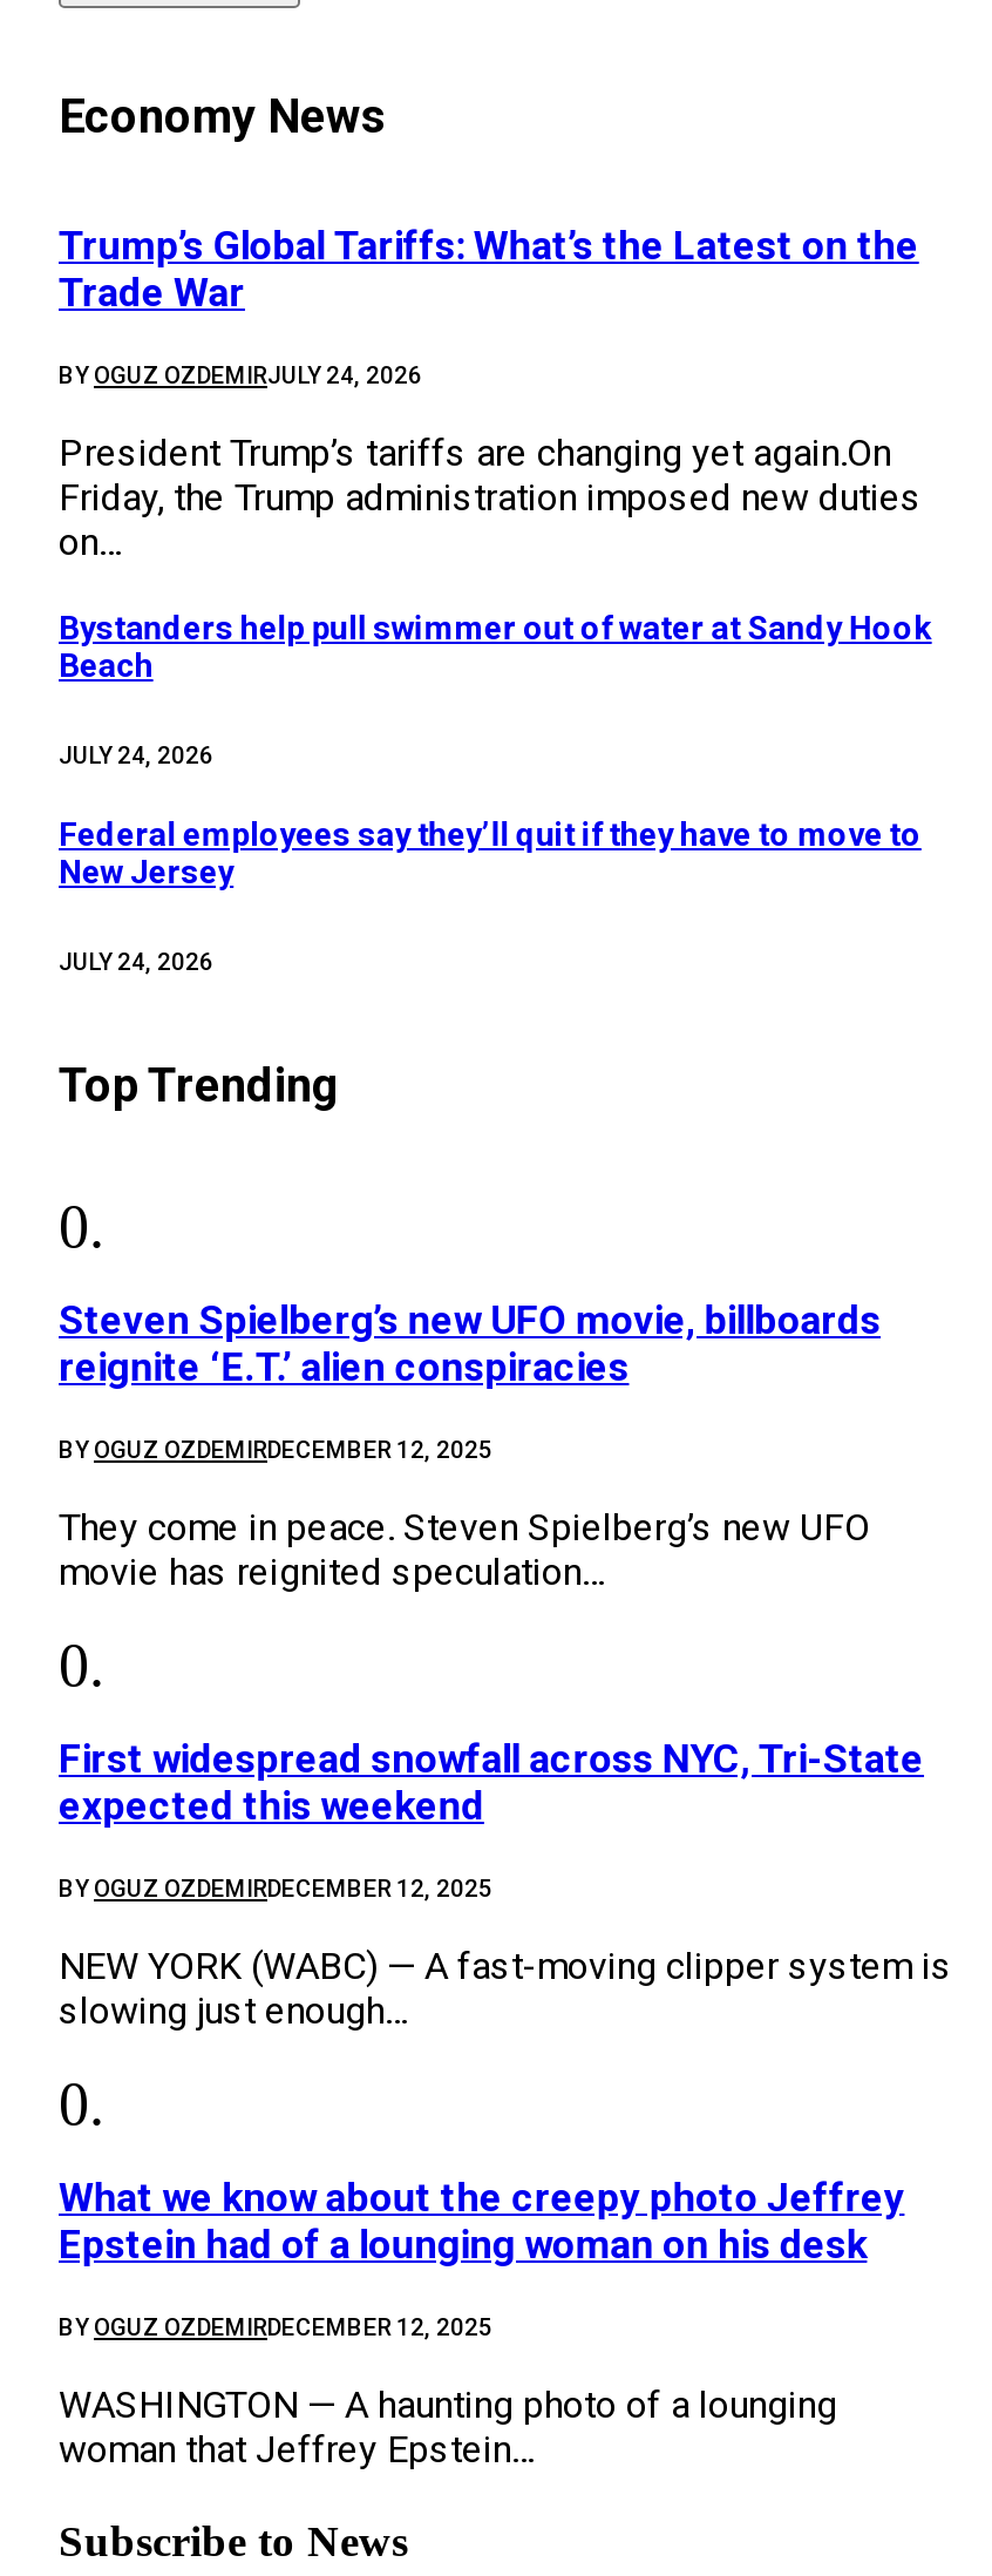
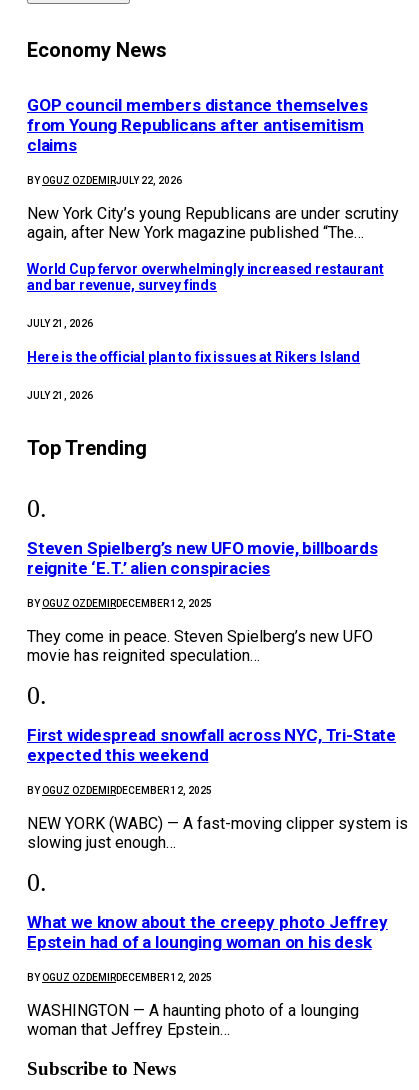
- Trump’s Global Tariffs: What’s the Latest on the
- Trade War
+ GOP council members distance themselves
+ from Young Republicans after antisemitism
+ claims

- BY OGUZ OZDEMIRJULY 24, 2026
+ BY OGUZ OZDEMIRJULY 22, 2026

- President Trump’s tariffs are changing yet again.On
- Friday, the Trump administration imposed new duties
- on…
+ New York City’s young Republicans are under scrutiny
+ again, after New York magazine published “The…

- Bystanders help pull swimmer out of water at Sandy Hook
- Beach
+ World Cup fervor overwhelmingly increased restaurant
+ and bar revenue, survey finds

- JULY 24, 2026
+ JULY 21, 2026

- Federal employees say they’ll quit if they have to move to
- New Jersey
+ Here is the official plan to fix issues at Rikers Island

- JULY 24, 2026
+ JULY 21, 2026
